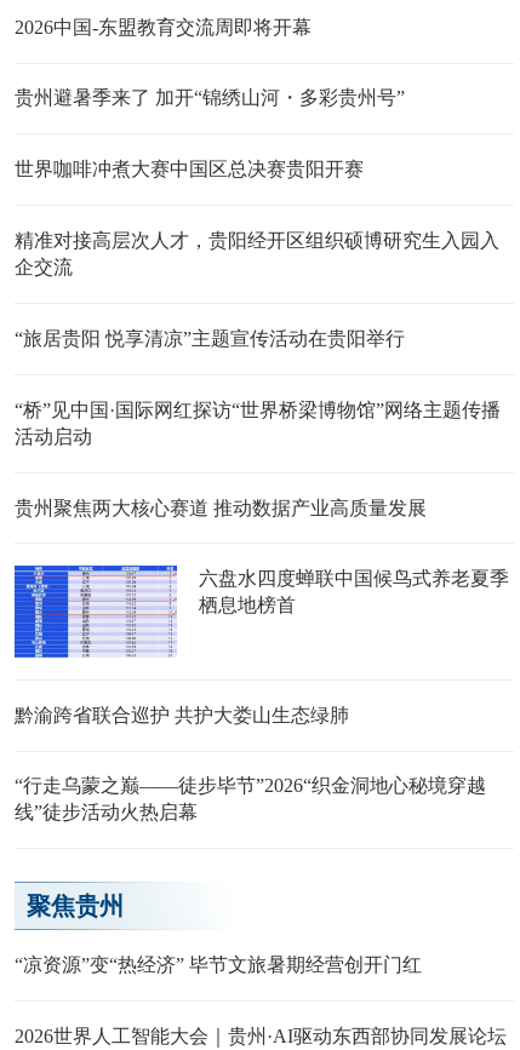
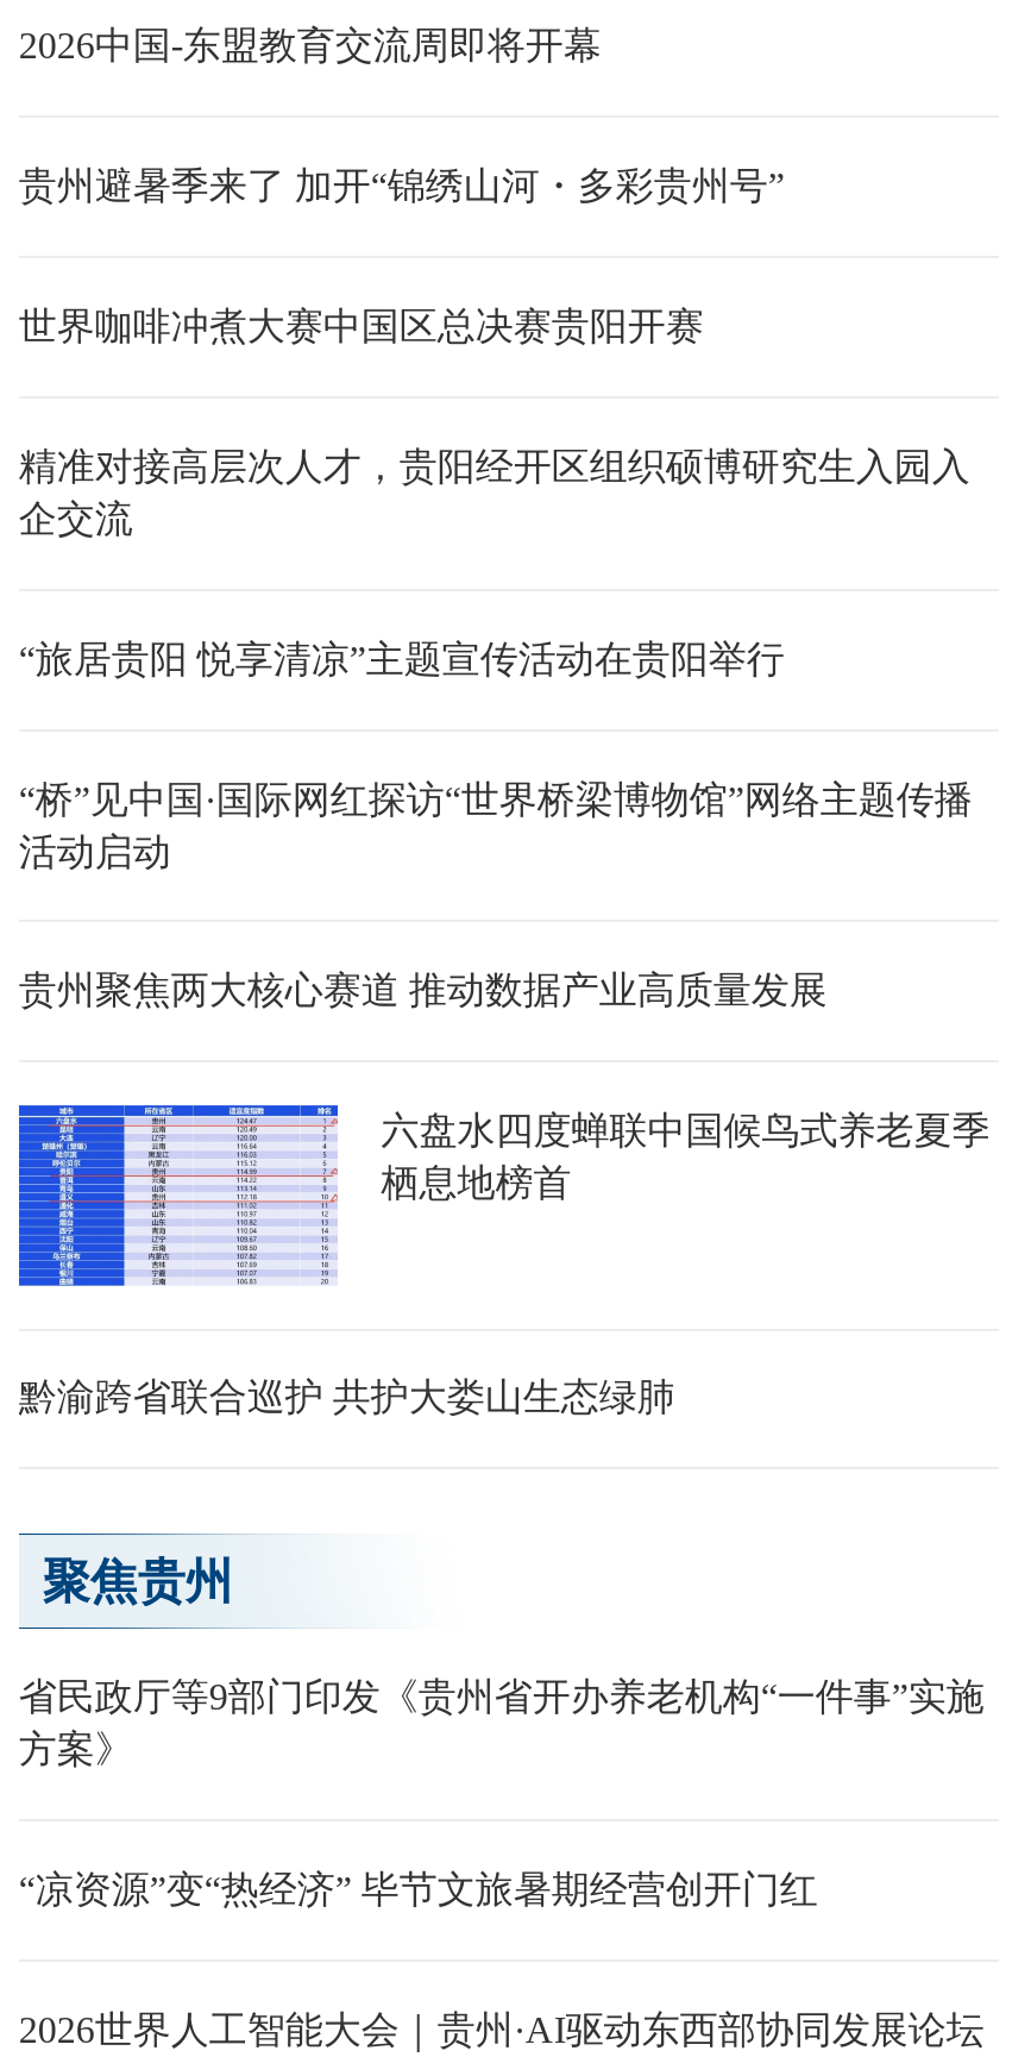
- “行走乌蒙之巅——徒步毕节”2026“织金洞地心秘境穿越
- 线”徒步活动火热启幕

moved up: 聚焦贵州

+ 省民政厅等9部门印发《贵州省开办养老机构“一件事”实施
+ 方案》
